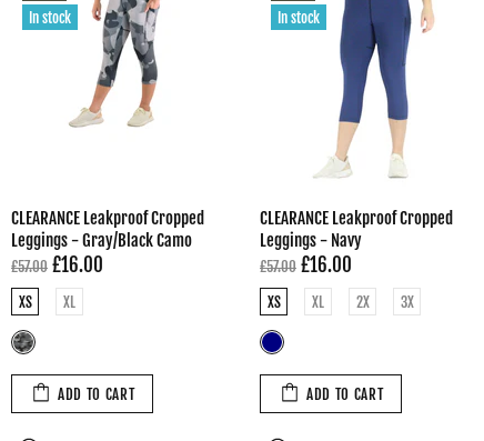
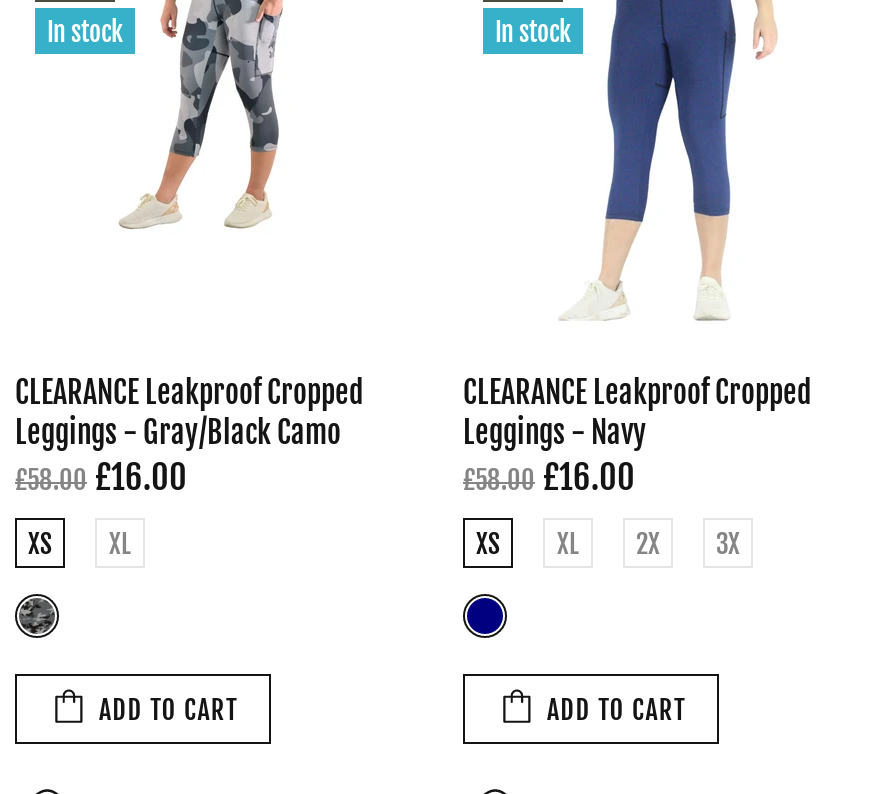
- £57.00 £16.00
+ £58.00 £16.00

- £57.00 £16.00
+ £58.00 £16.00
